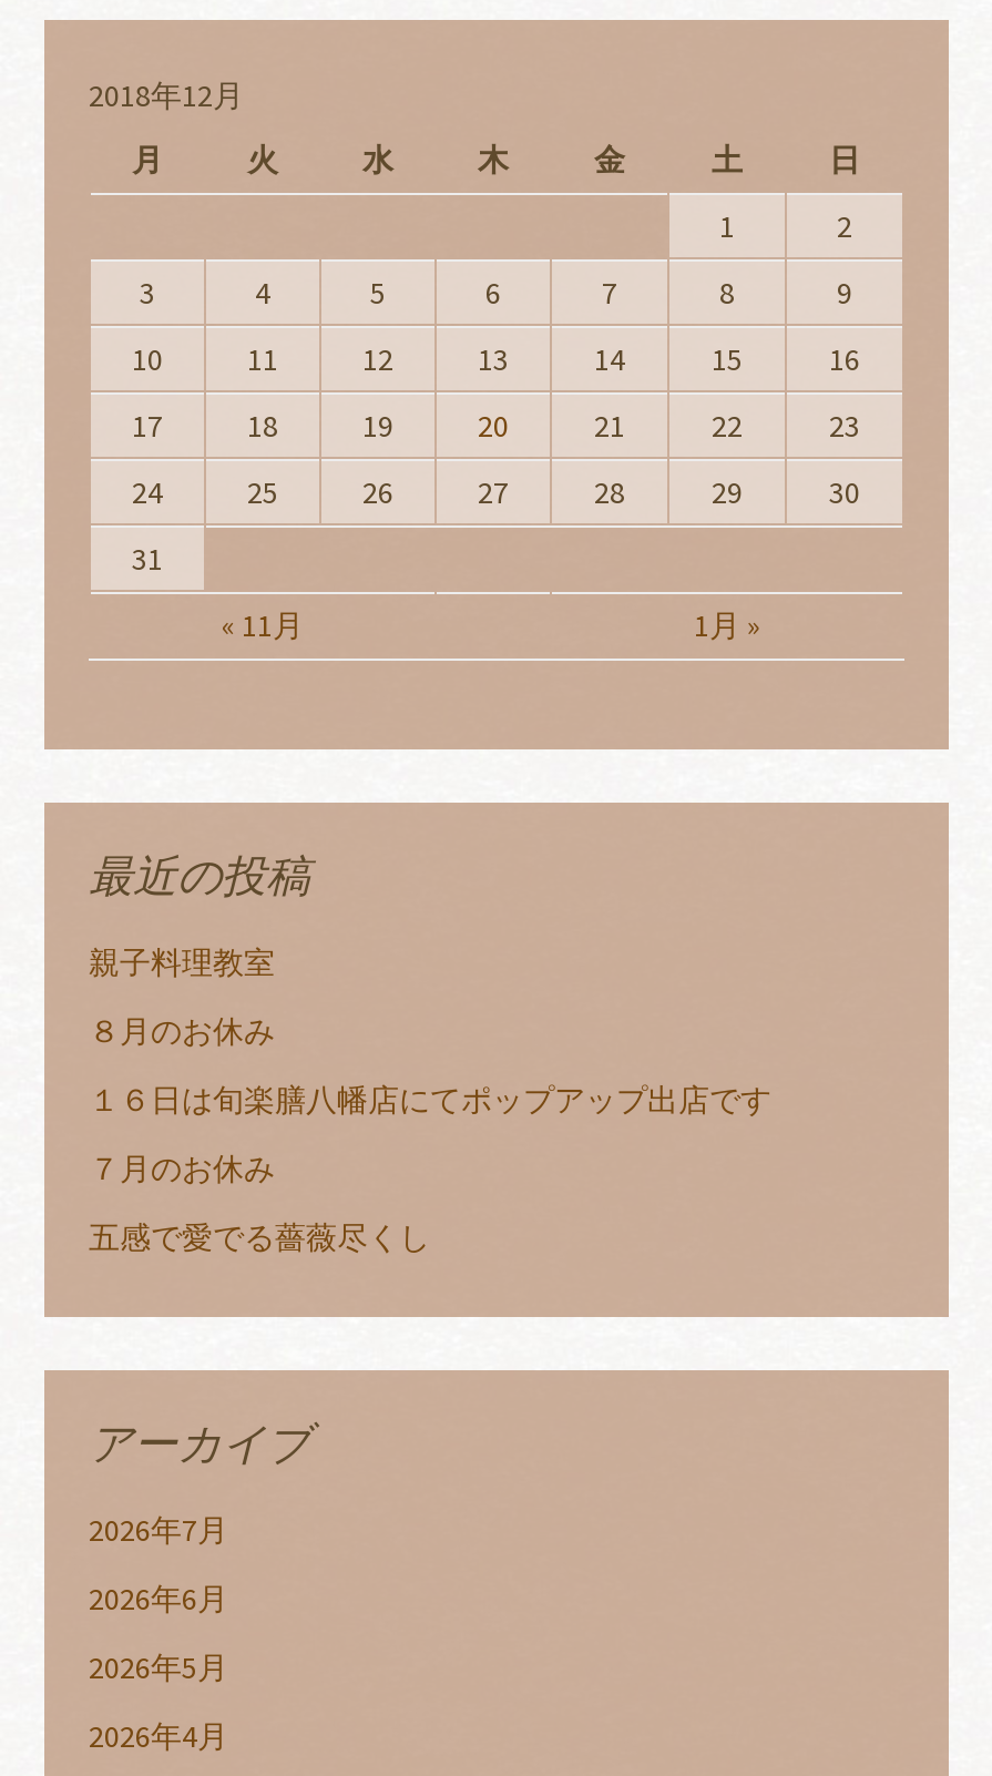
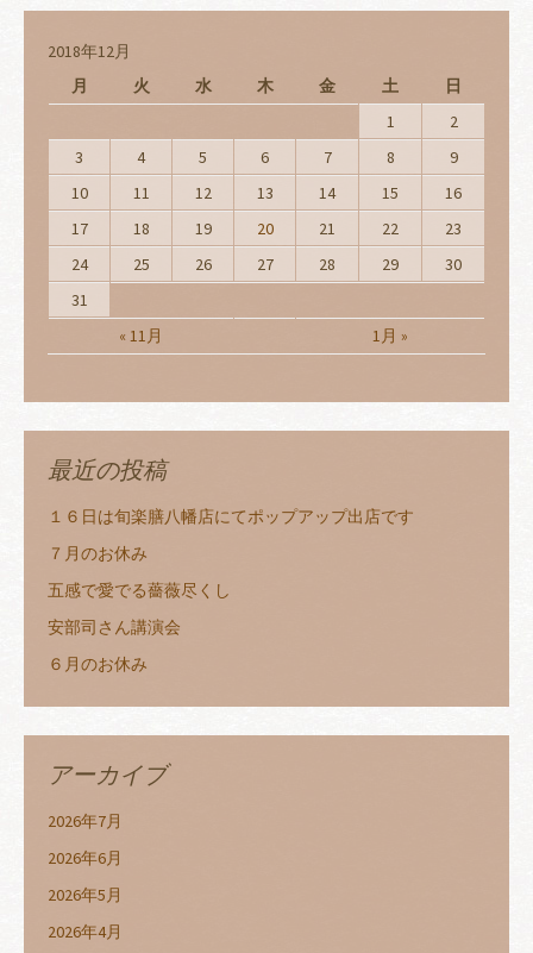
- 親子料理教室
- ８月のお休み

moved up: １６日は旬楽膳八幡店にてポップアップ出店です | ７月のお休み | 五感で愛でる薔薇尽くし

+ 安部司さん講演会
+ ６月のお休み
